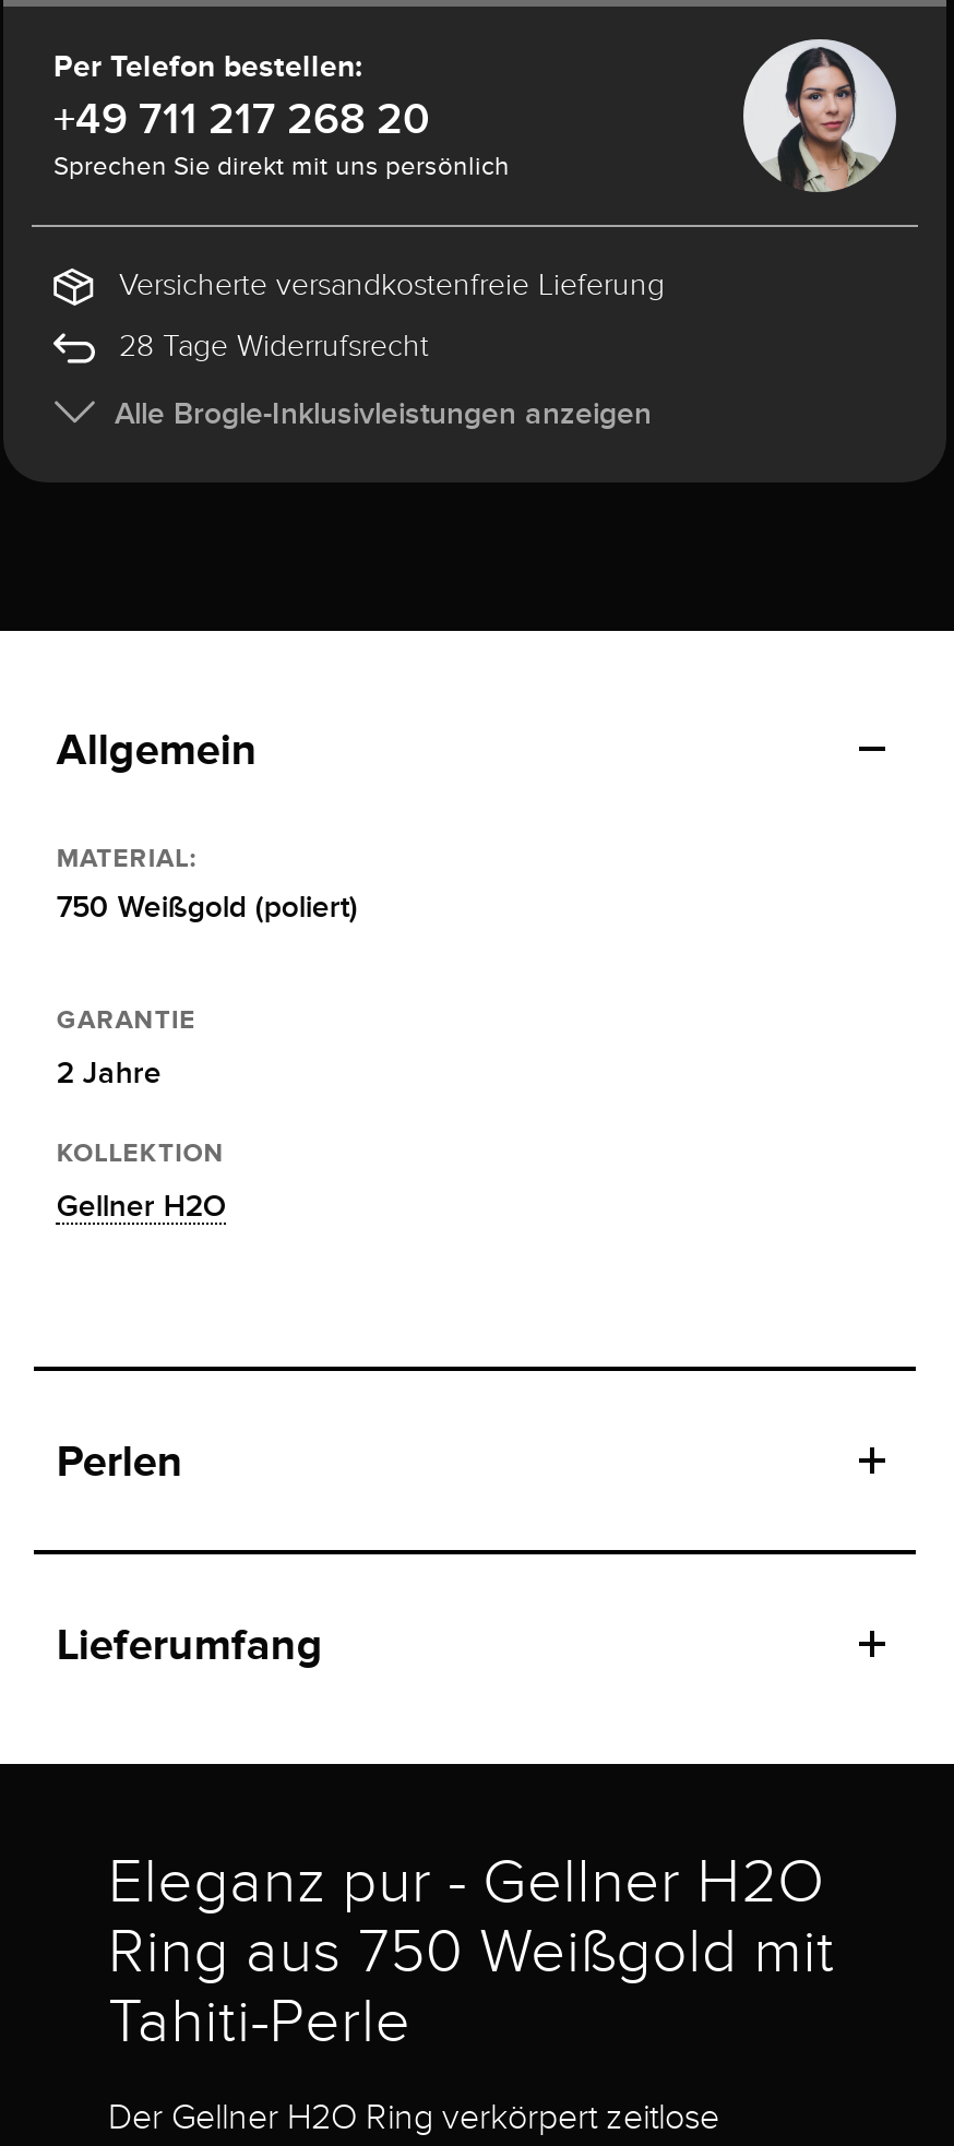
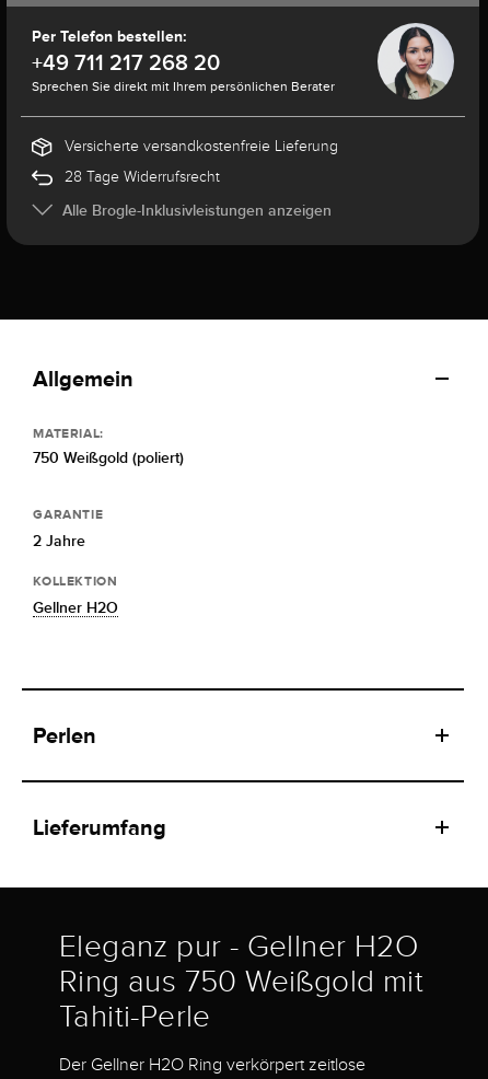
- Sprechen Sie direkt mit uns persönlich
+ Sprechen Sie direkt mit Ihrem persönlichen Berater
